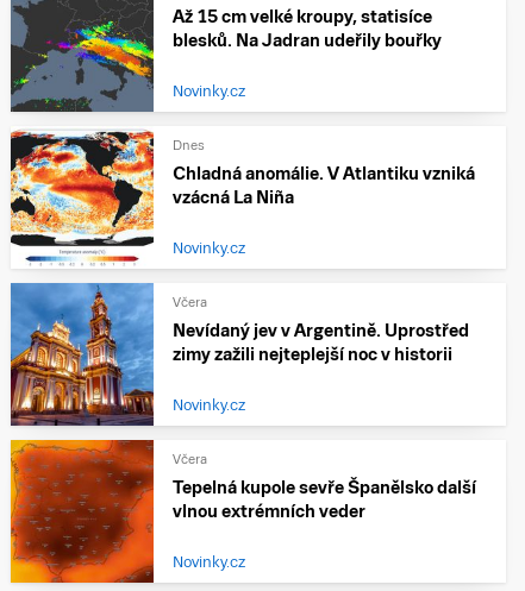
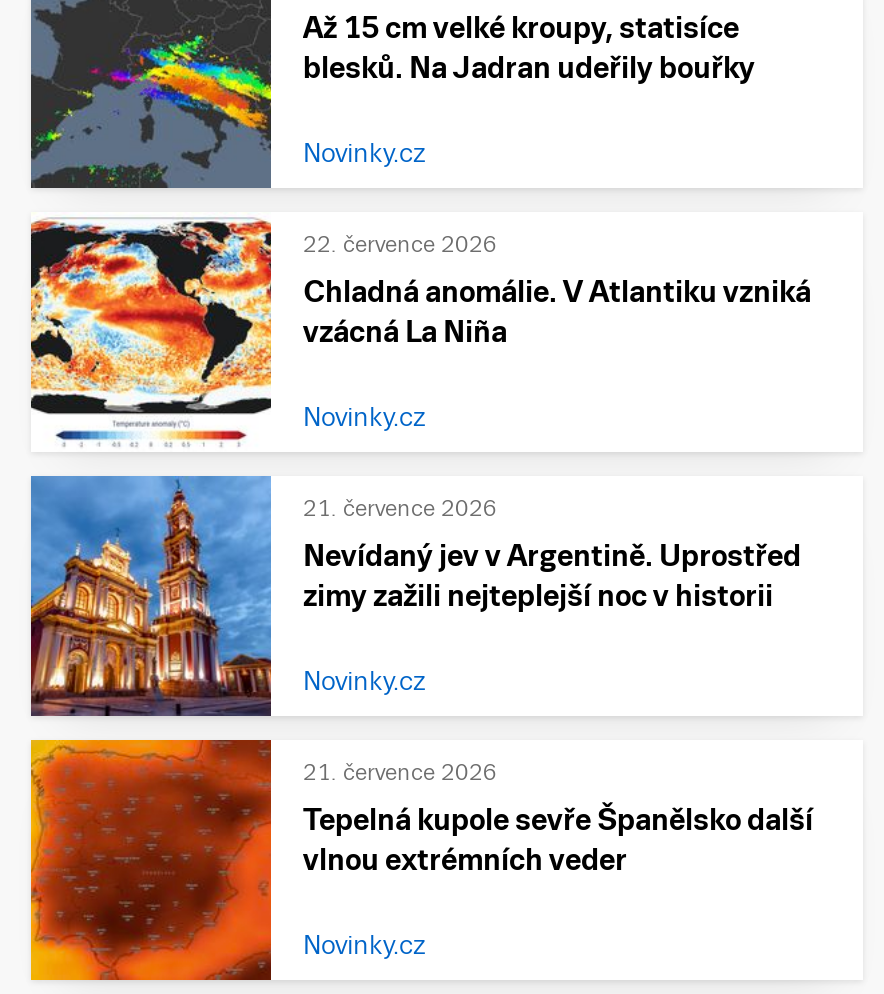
- Dnes
+ 22. července 2026

- Včera
+ 21. července 2026

- Včera
+ 21. července 2026
